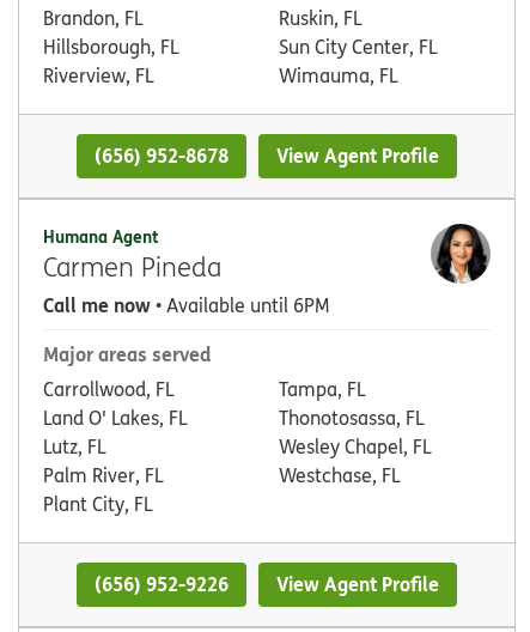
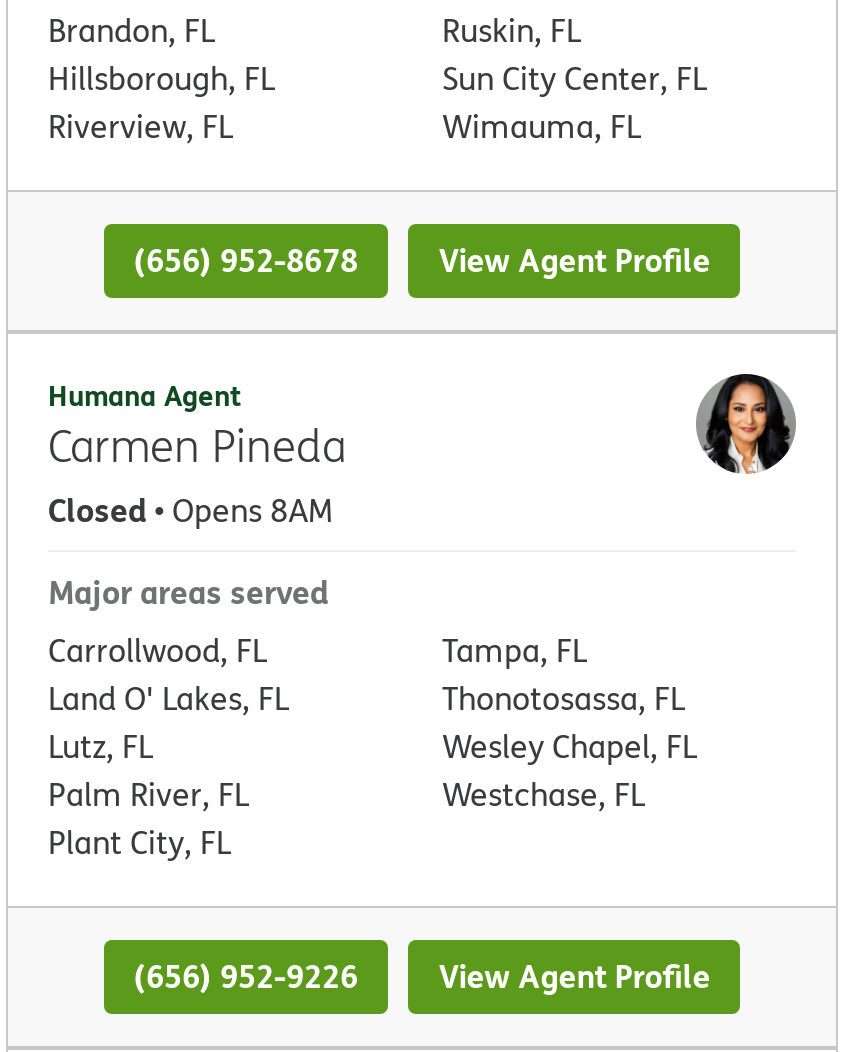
- Call me now • Available until 6PM
+ Closed • Opens 8AM
